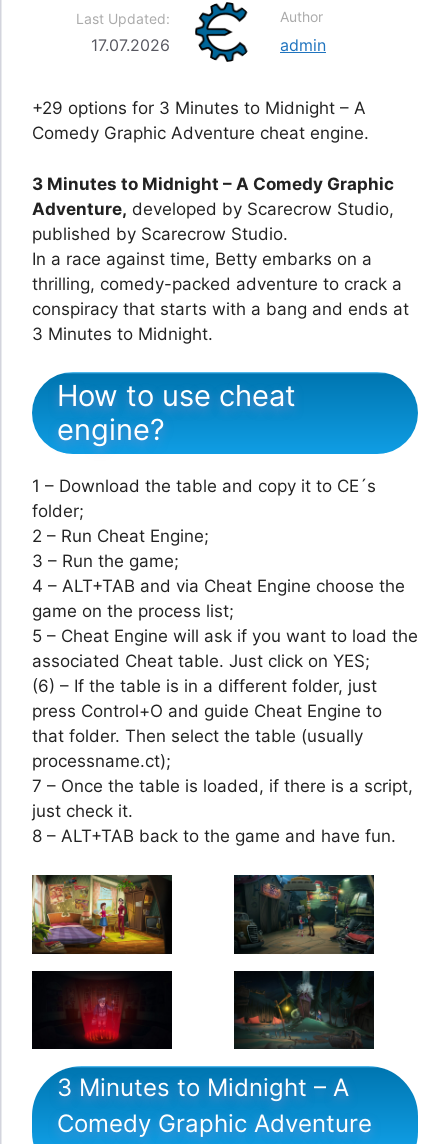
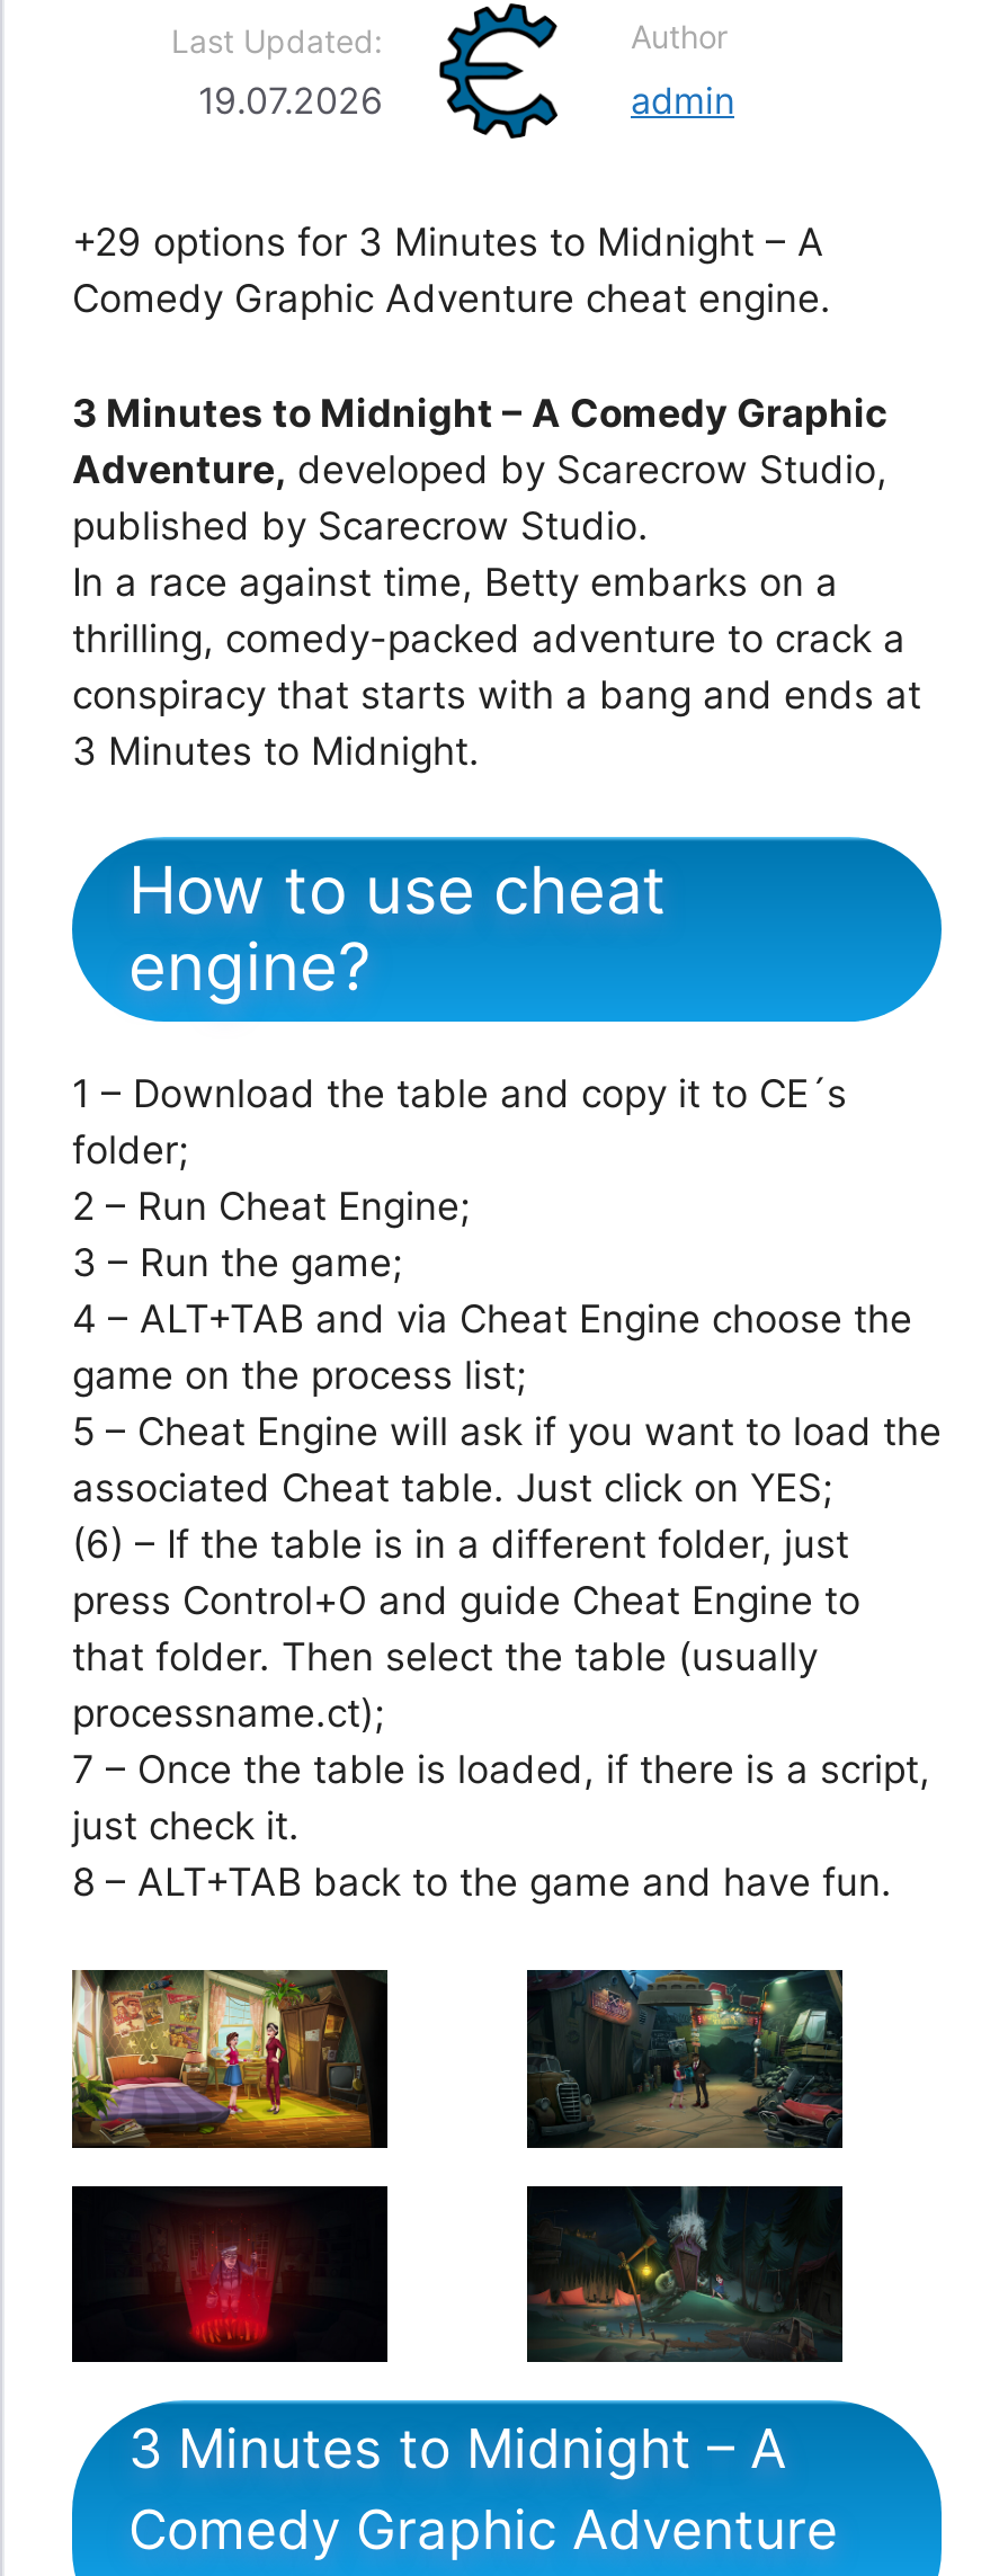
- 17.07.2026
+ 19.07.2026
